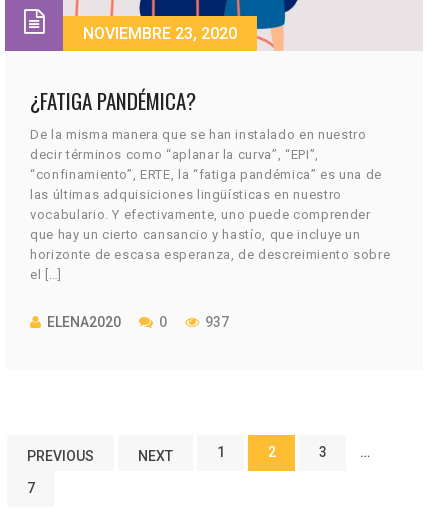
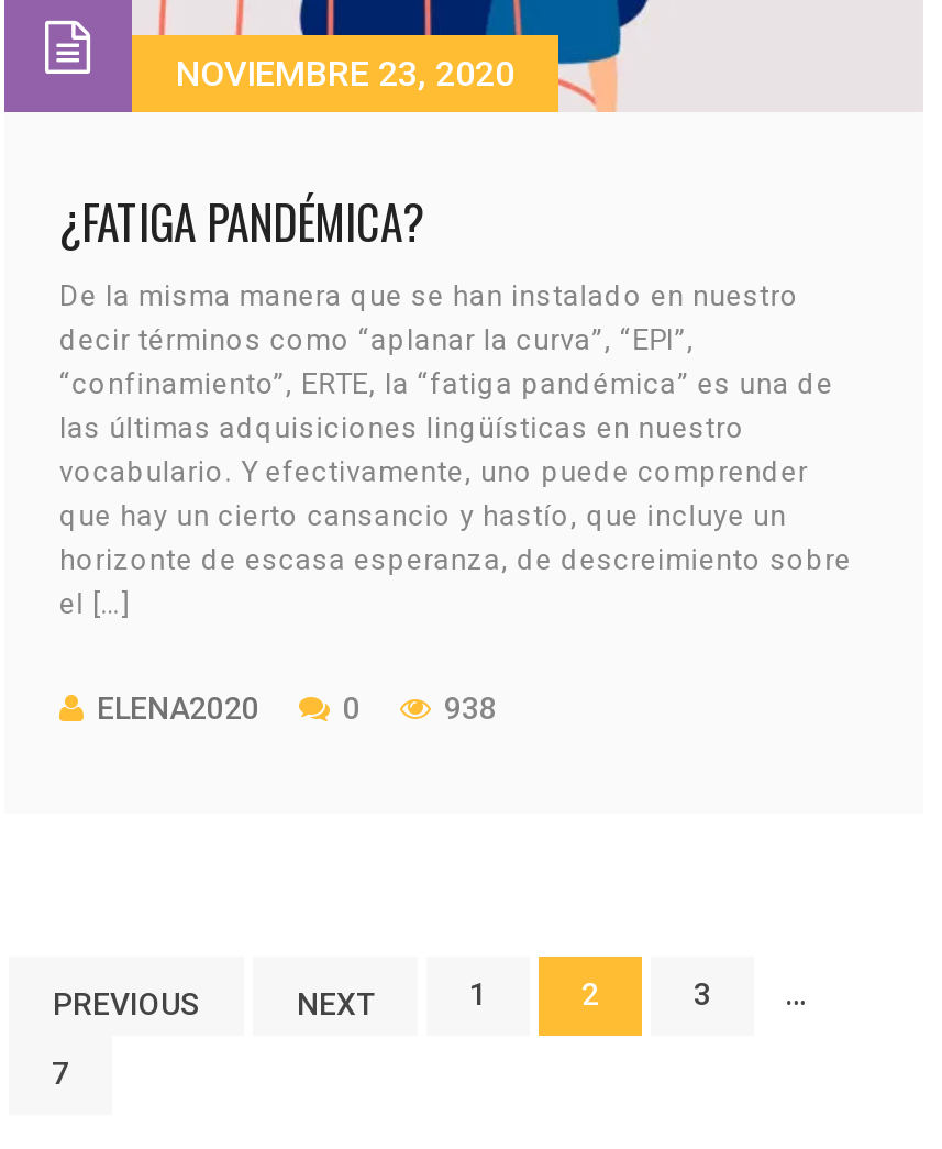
- 937
+ 938
